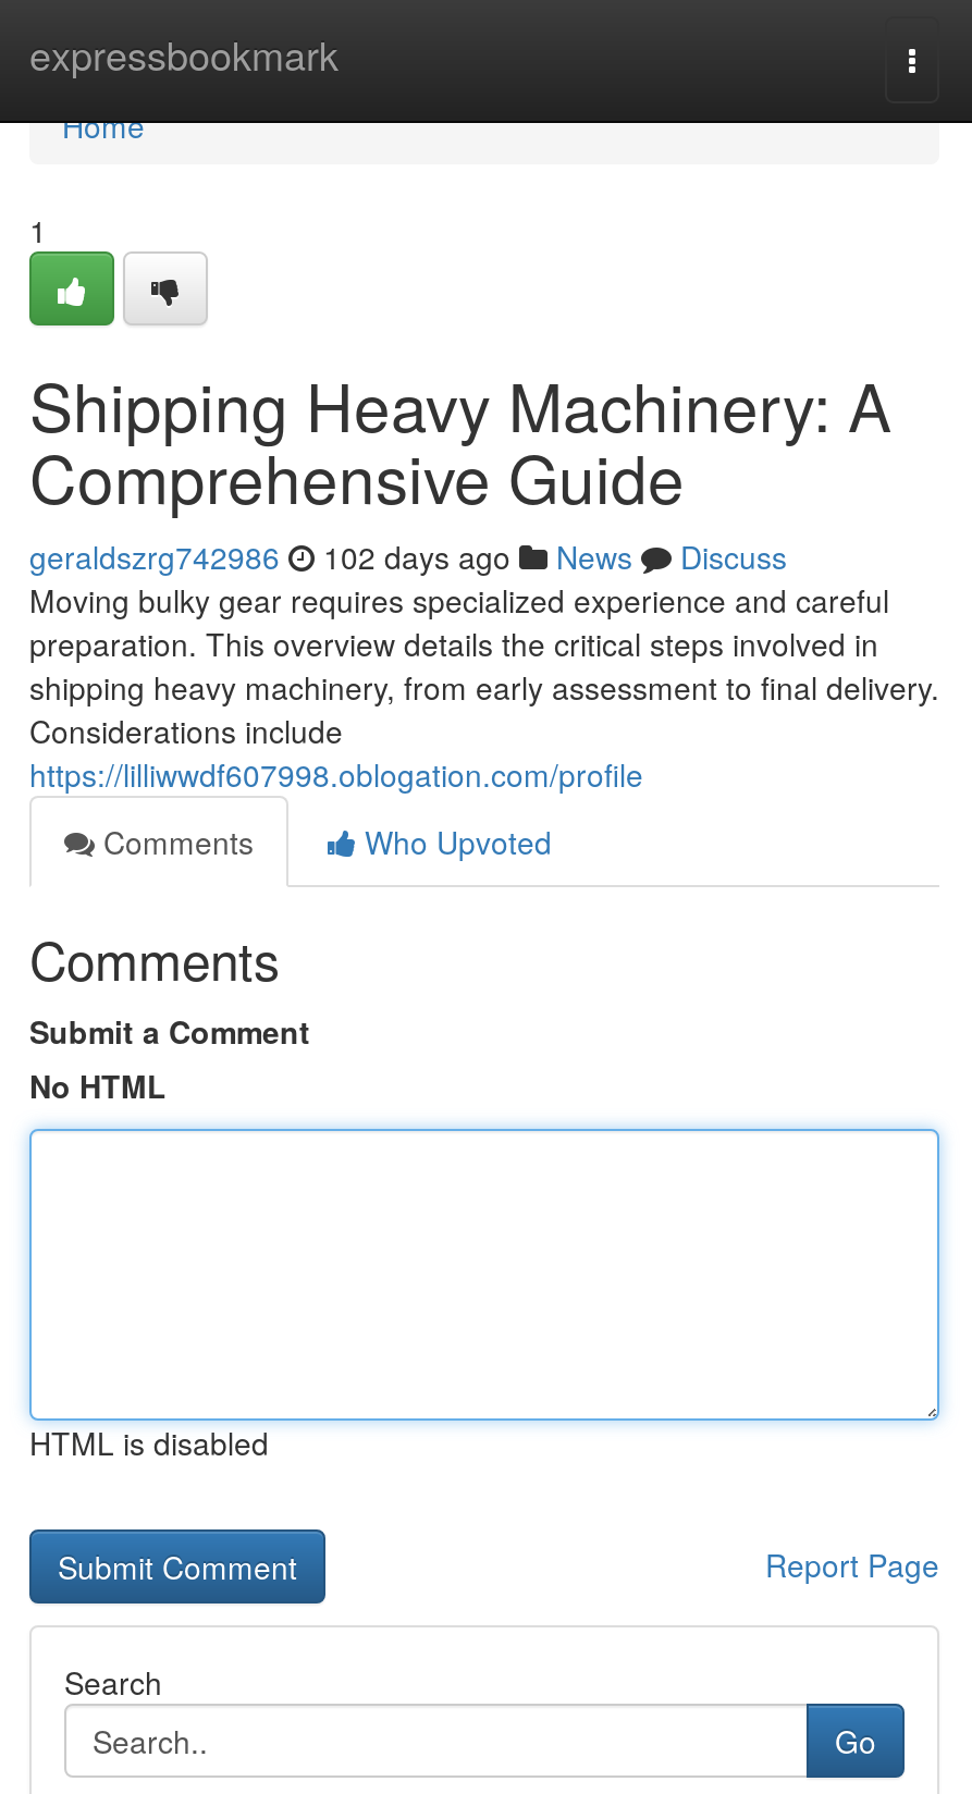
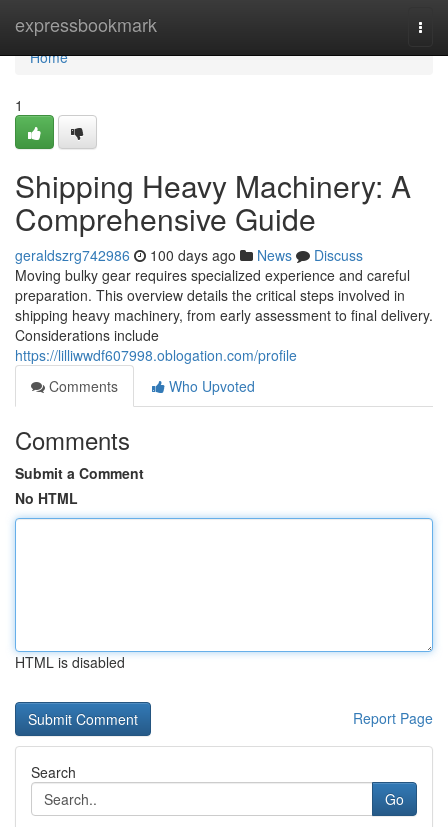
- geraldszrg742986 102 days ago News Discuss
+ geraldszrg742986 100 days ago News Discuss
